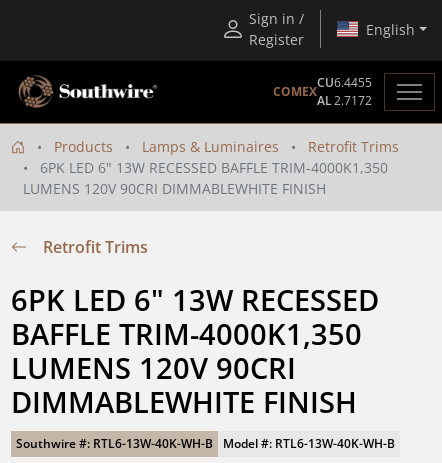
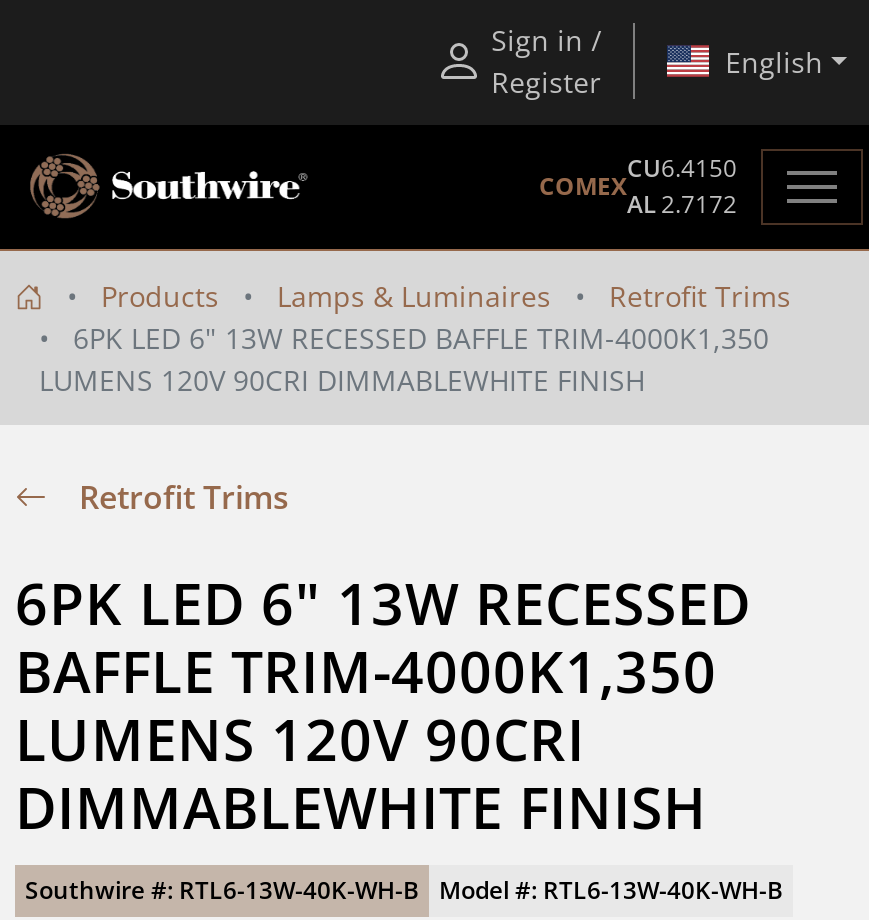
- CU6.4455
+ CU6.4150
